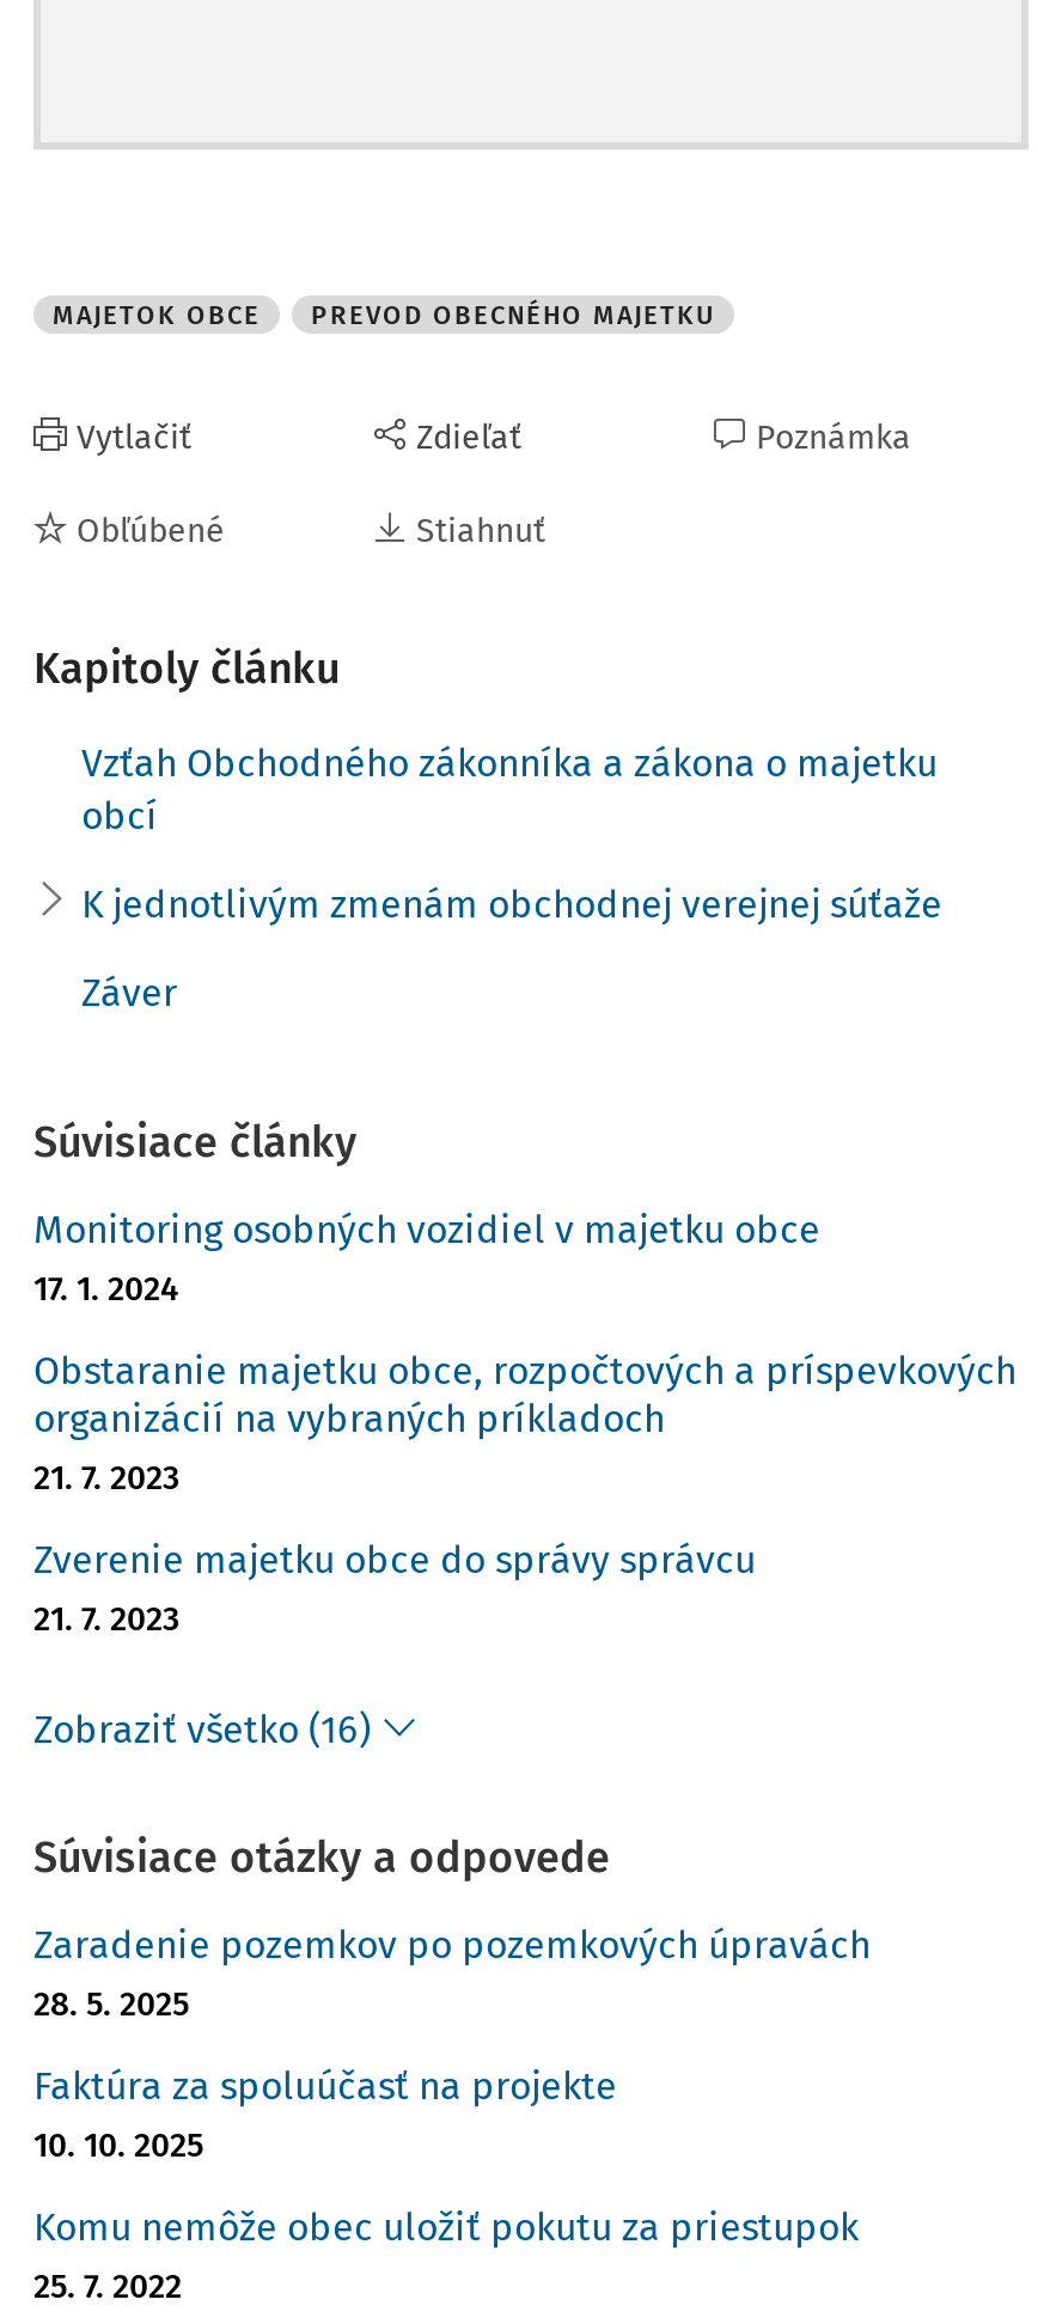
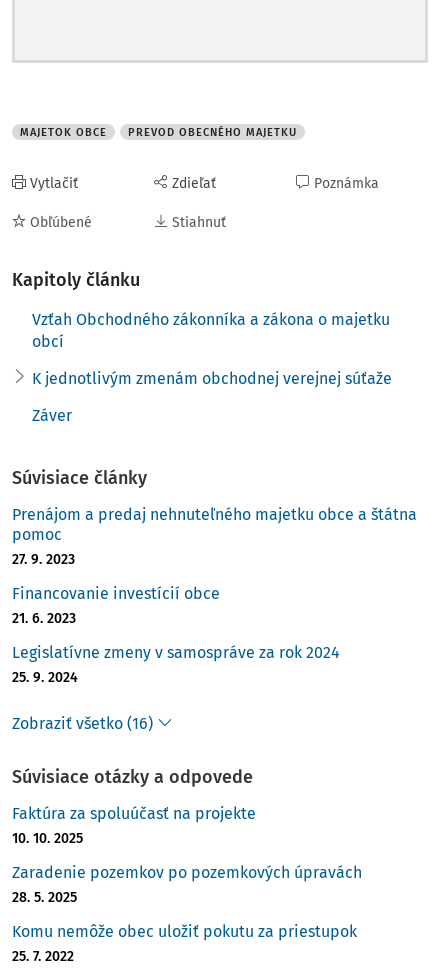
- Monitoring osobných vozidiel v majetku obce
- 17. 1. 2024
+ Prenájom a predaj nehnuteľného majetku obce a štátna
+ pomoc
+ 27. 9. 2023

- Obstaranie majetku obce, rozpočtových a príspevkových
- organizácií na vybraných príkladoch
- 21. 7. 2023
+ Financovanie investícií obce
+ 21. 6. 2023

- Zverenie majetku obce do správy správcu
- 21. 7. 2023
+ Legislatívne zmeny v samospráve za rok 2024
+ 25. 9. 2024

moved down: Zaradenie pozemkov po pozemkových úpravách | 28. 5. 2025

moved up: Faktúra za spoluúčasť na projekte | 10. 10. 2025
